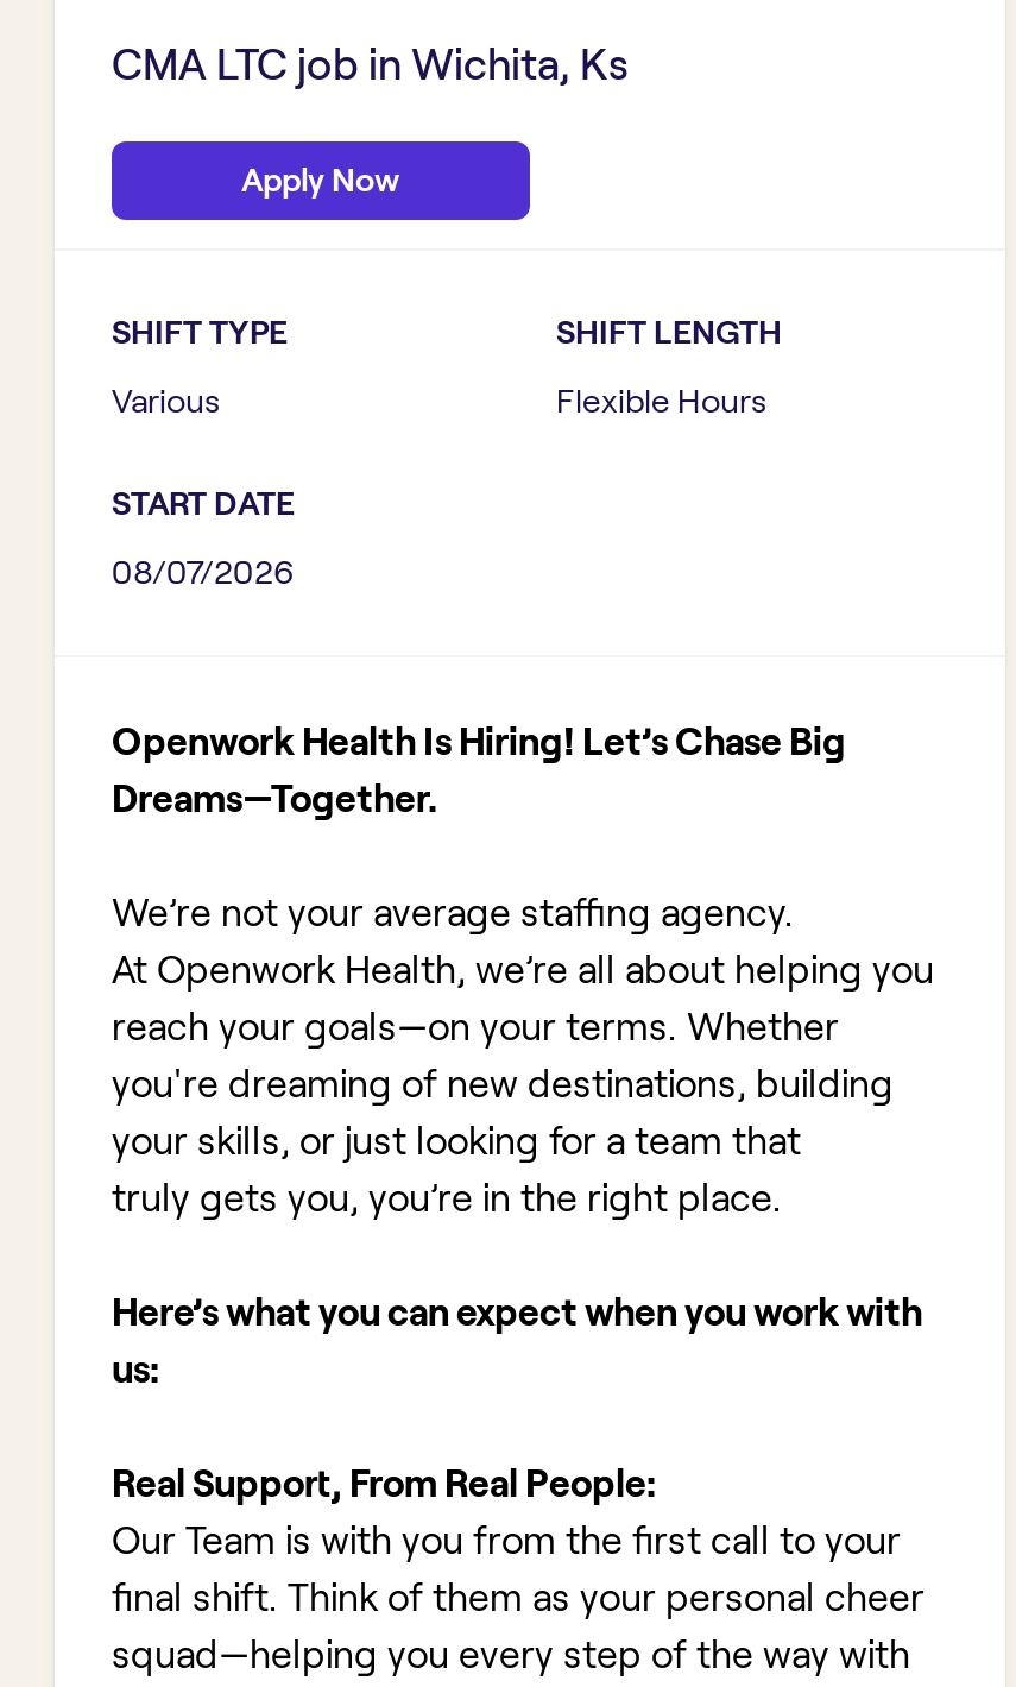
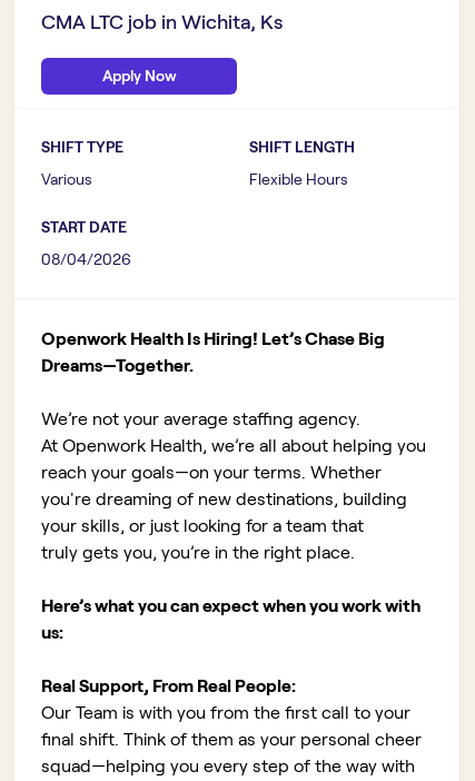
- 08/07/2026
+ 08/04/2026
